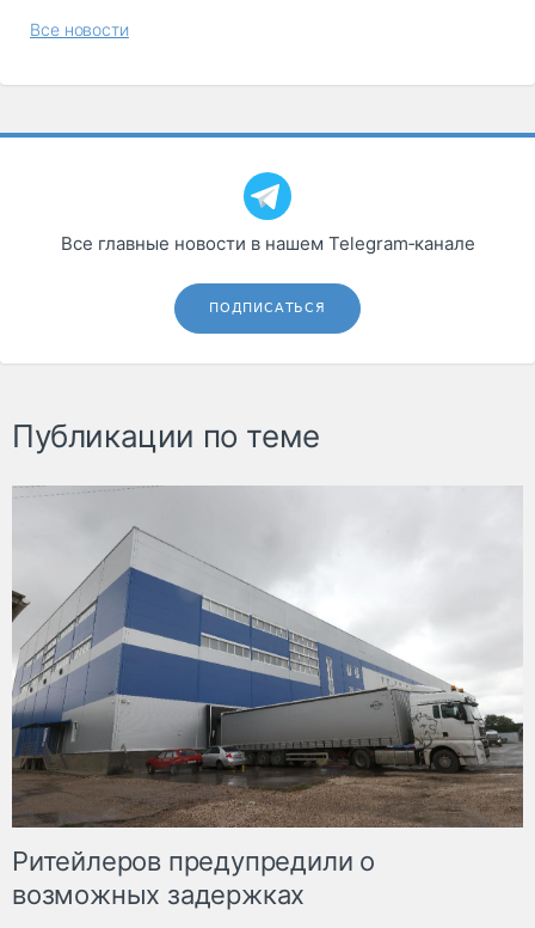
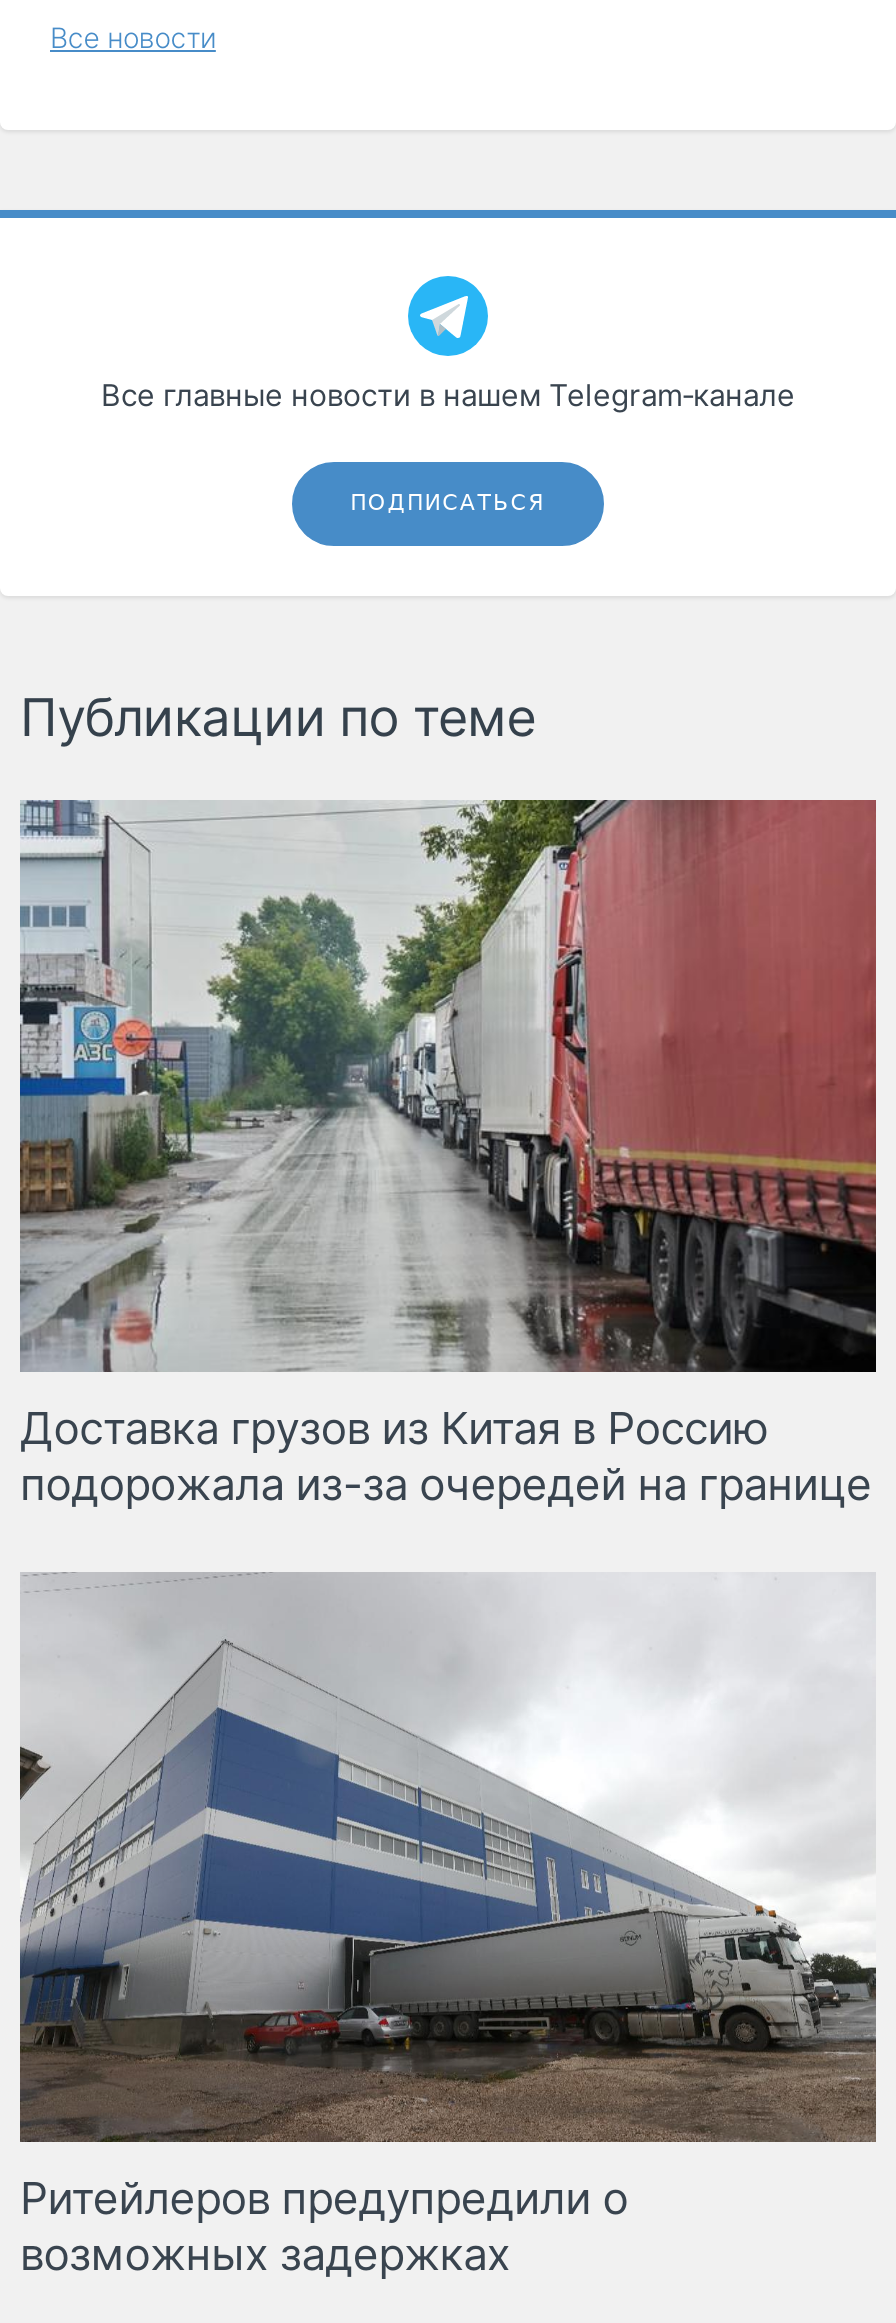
+ [image]
+ Доставка грузов из Китая в Россию
+ подорожала из-за очередей на границе
